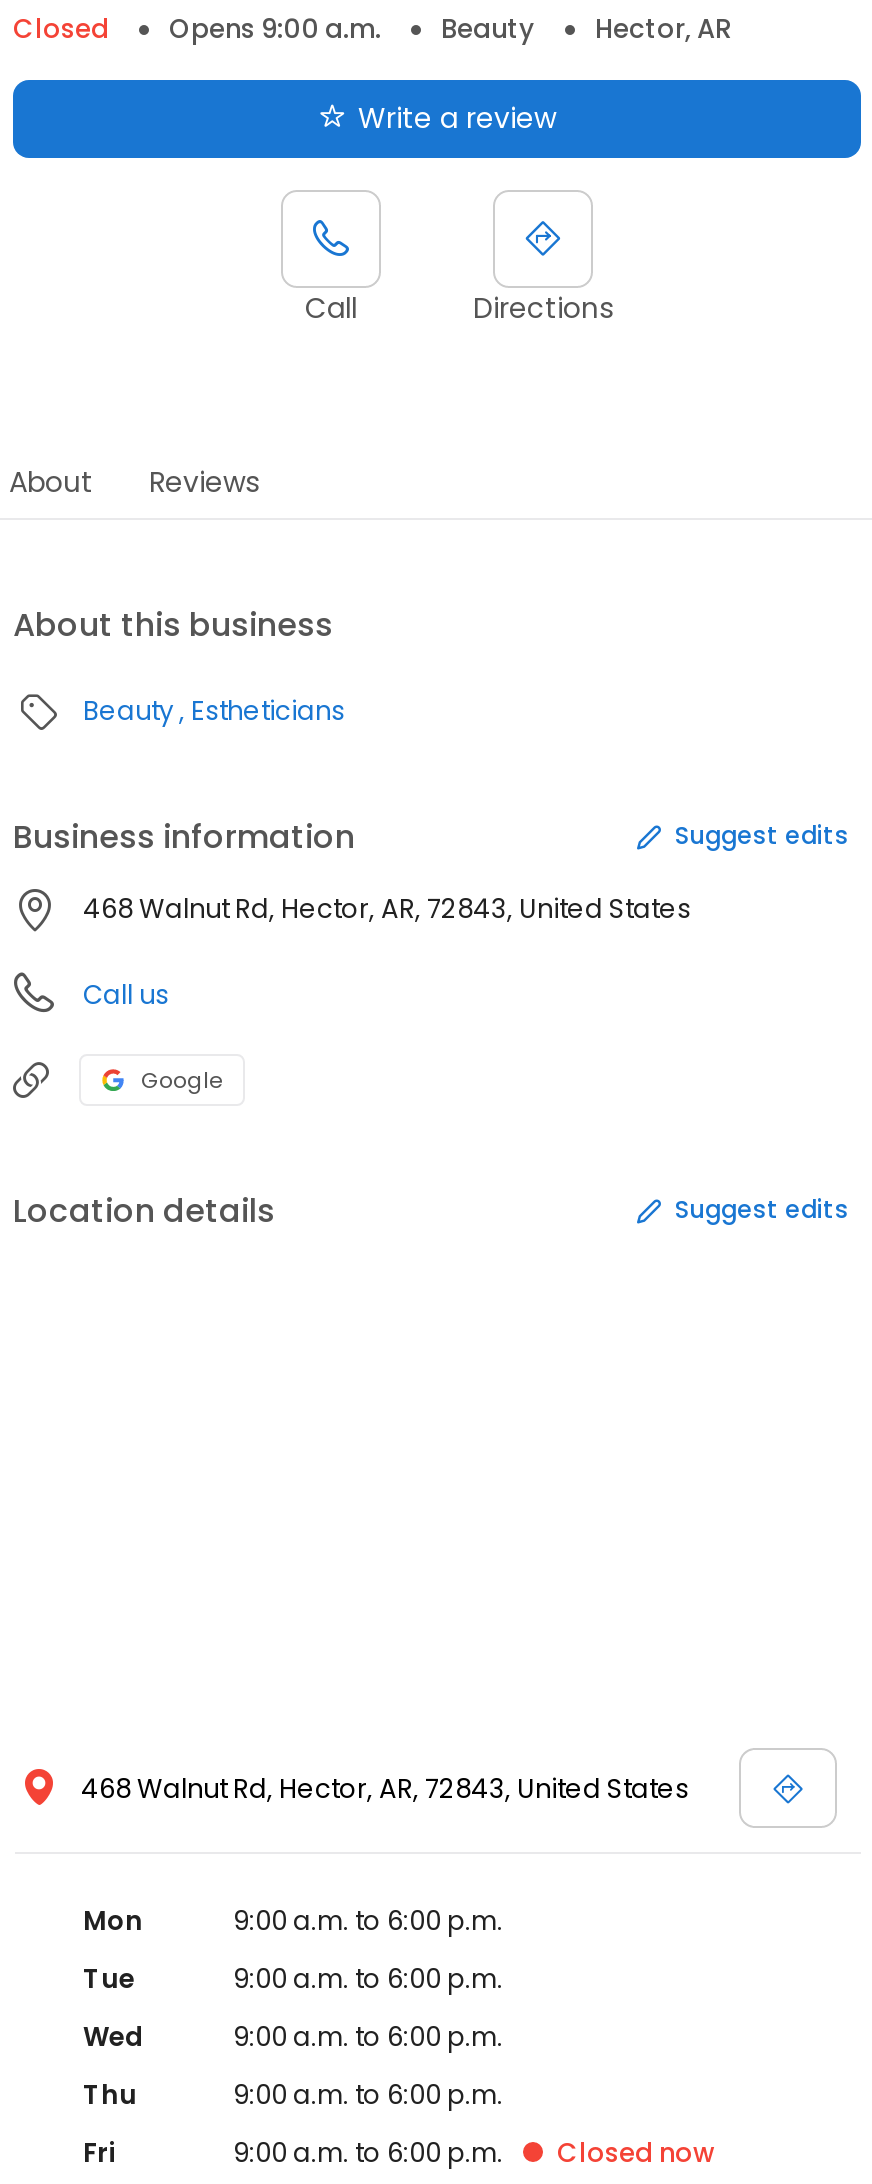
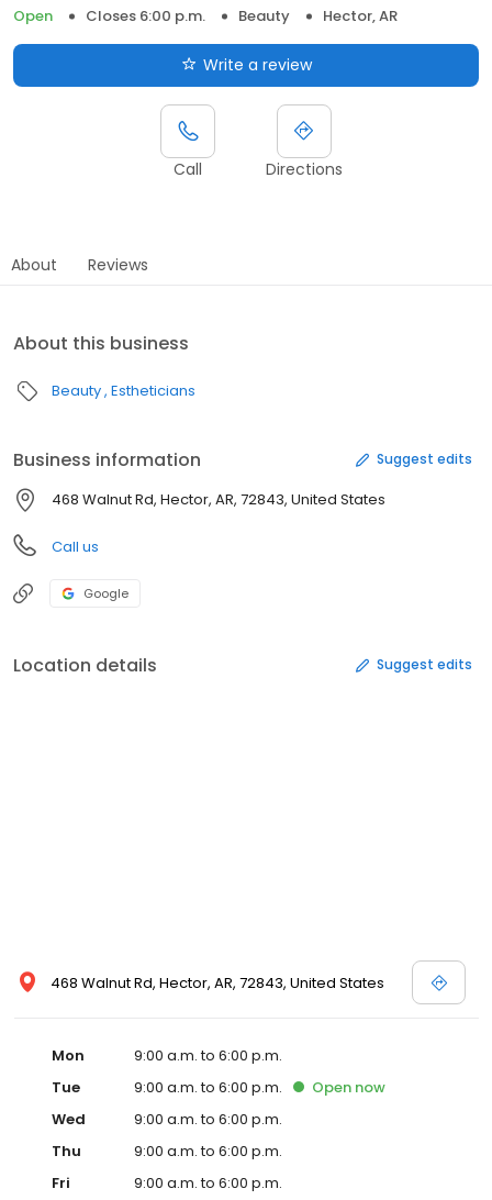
- Closed
- Opens 9:00 a.m.
+ Open
+ Closes 6:00 p.m.

+ Open now

- Closed now
